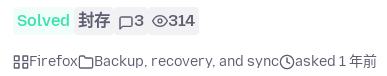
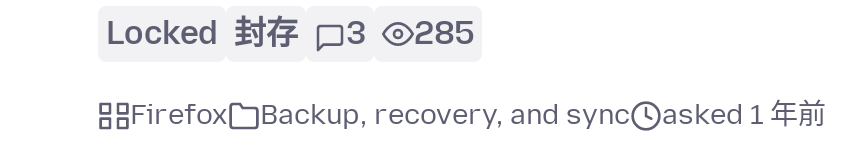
- Solved 封存
+ Locked 封存

- 314
+ 285
